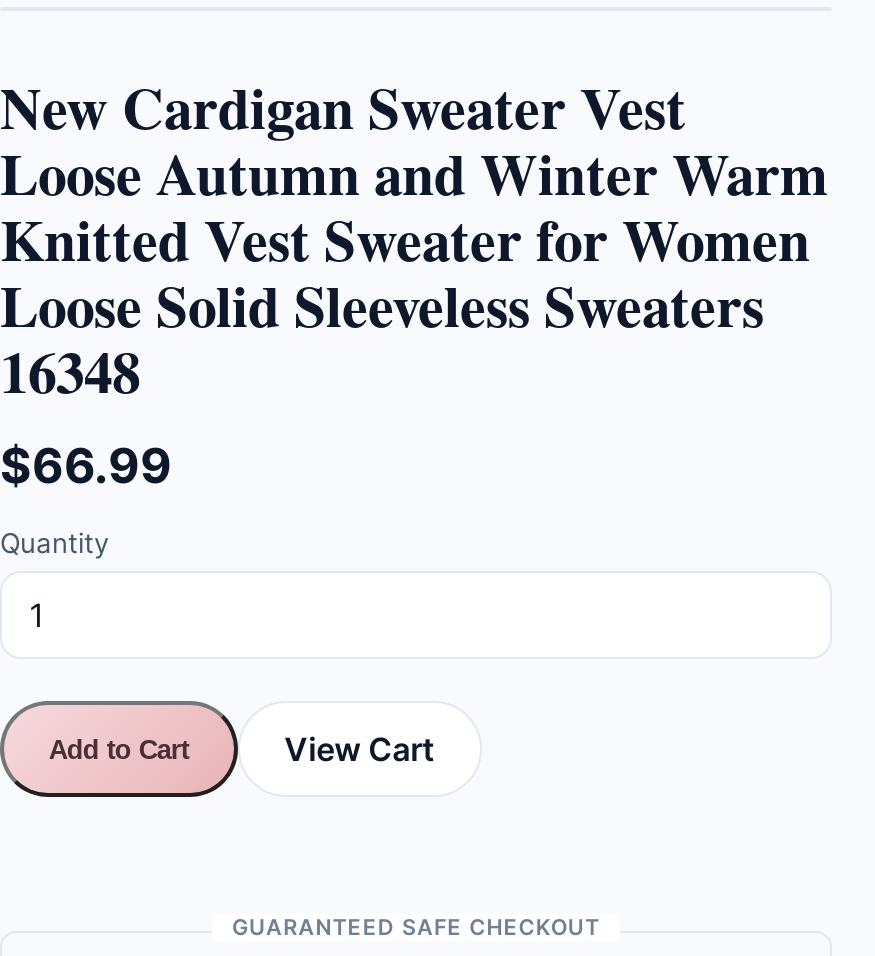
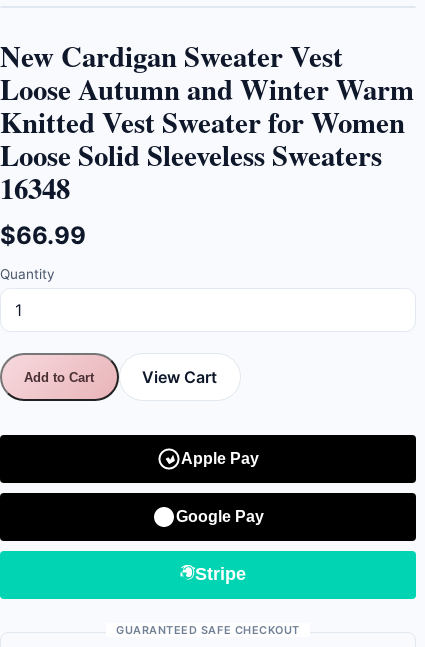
+ Apple Pay
+ Google Pay
+ Stripe
